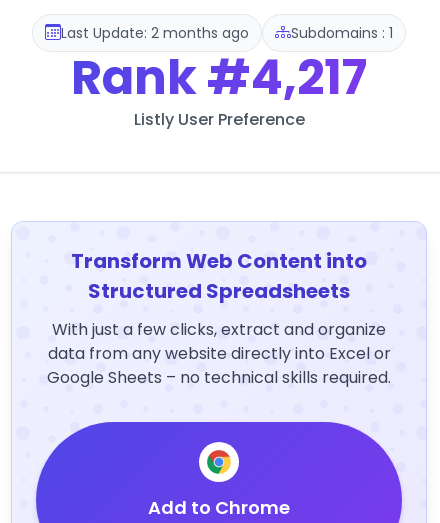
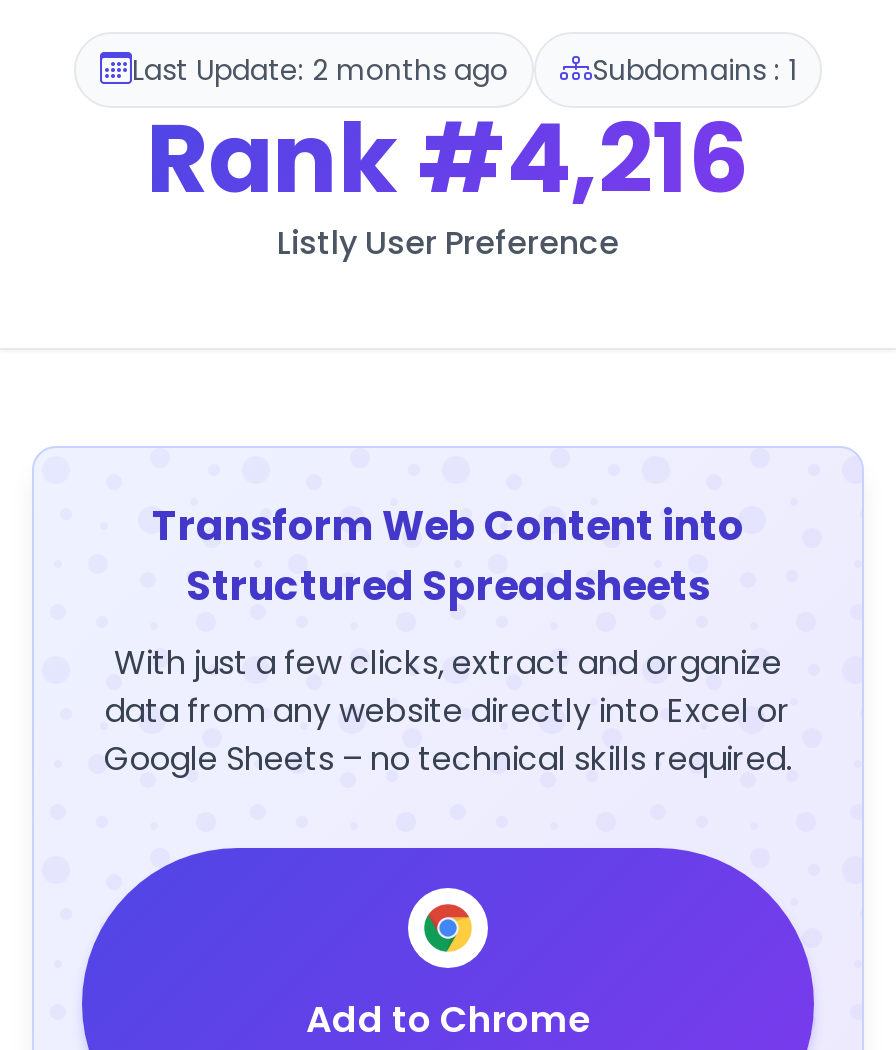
- Rank #4,217
+ Rank #4,216
